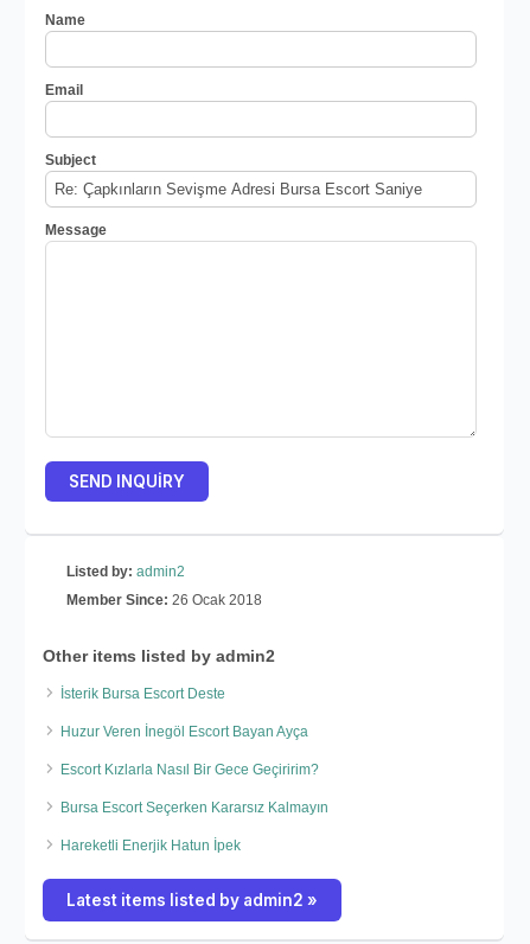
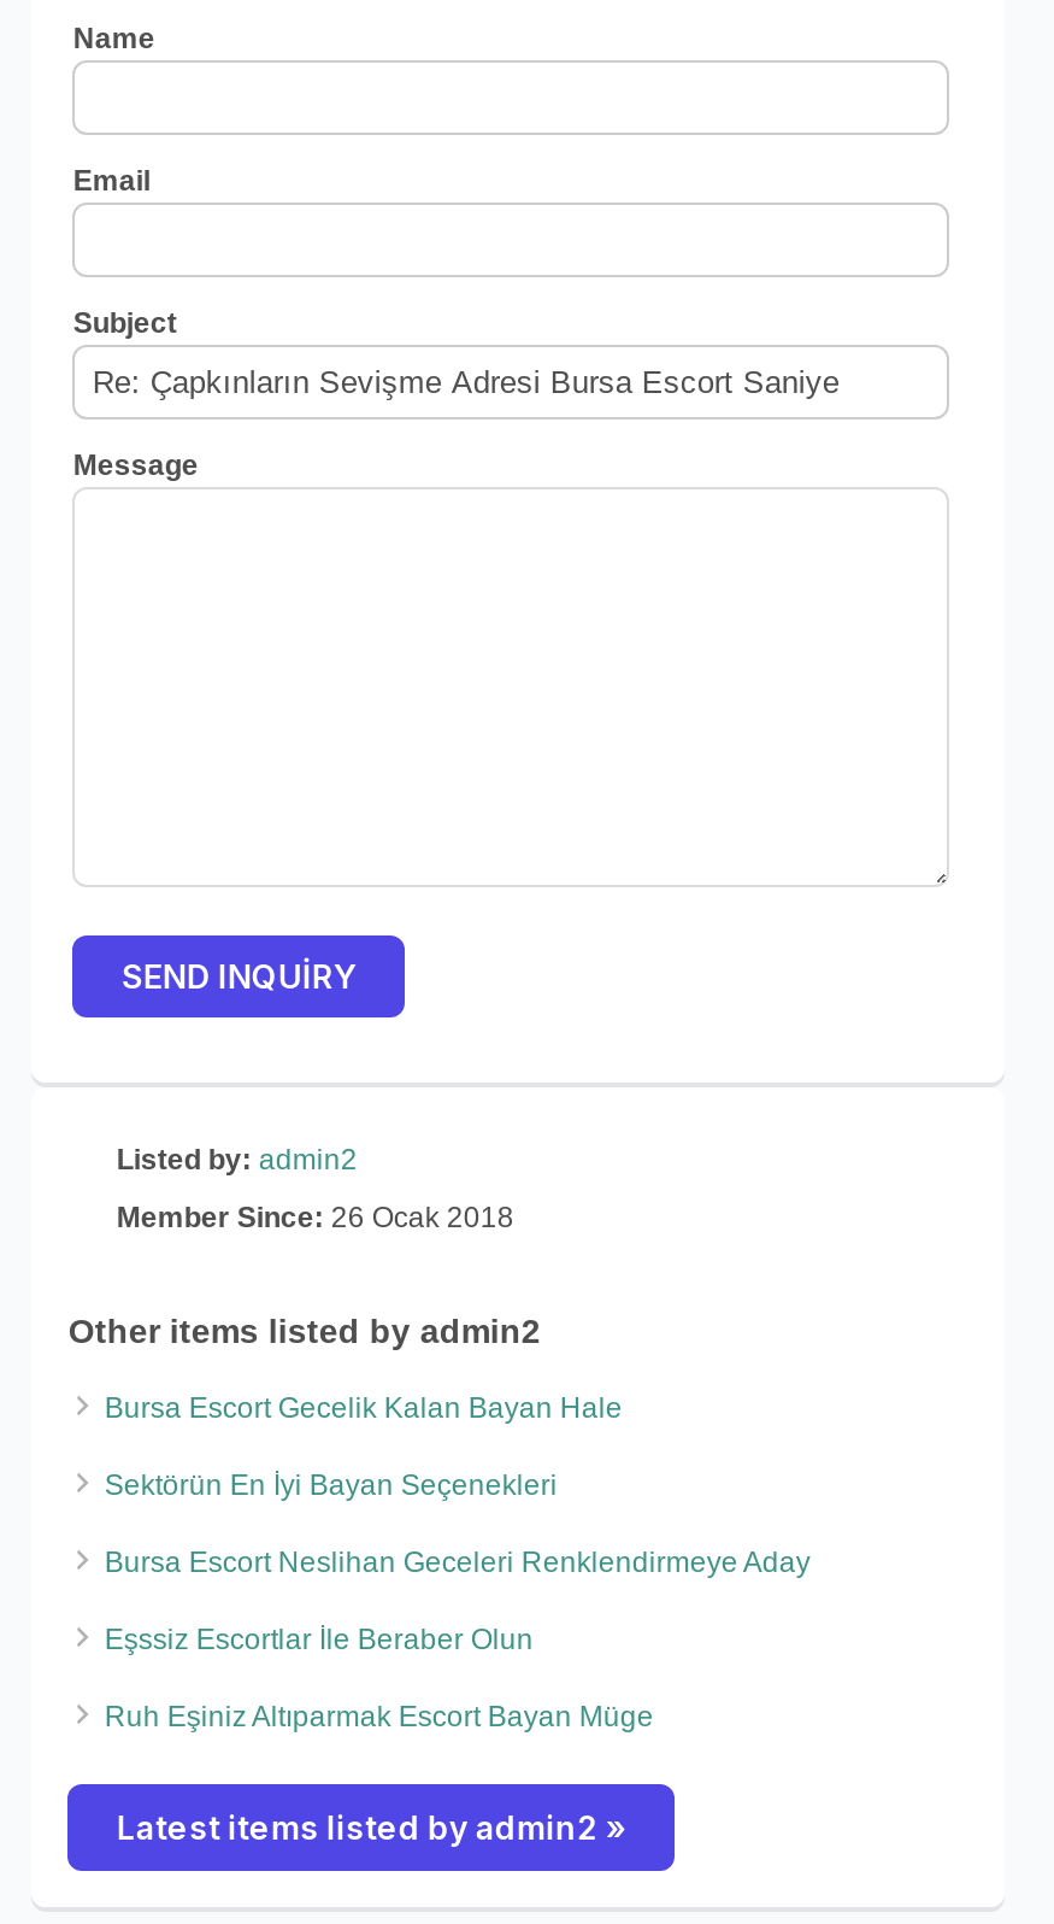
- İsterik Bursa Escort Deste
+ Bursa Escort Gecelik Kalan Bayan Hale

- Huzur Veren İnegöl Escort Bayan Ayça
+ Sektörün En İyi Bayan Seçenekleri

- Escort Kızlarla Nasıl Bir Gece Geçiririm?
+ Bursa Escort Neslihan Geceleri Renklendirmeye Aday

- Bursa Escort Seçerken Kararsız Kalmayın
+ Eşssiz Escortlar İle Beraber Olun

- Hareketli Enerjik Hatun İpek
+ Ruh Eşiniz Altıparmak Escort Bayan Müge
